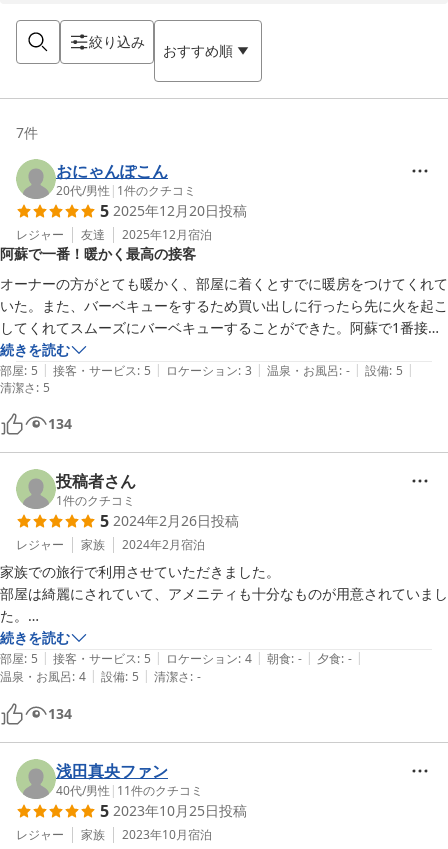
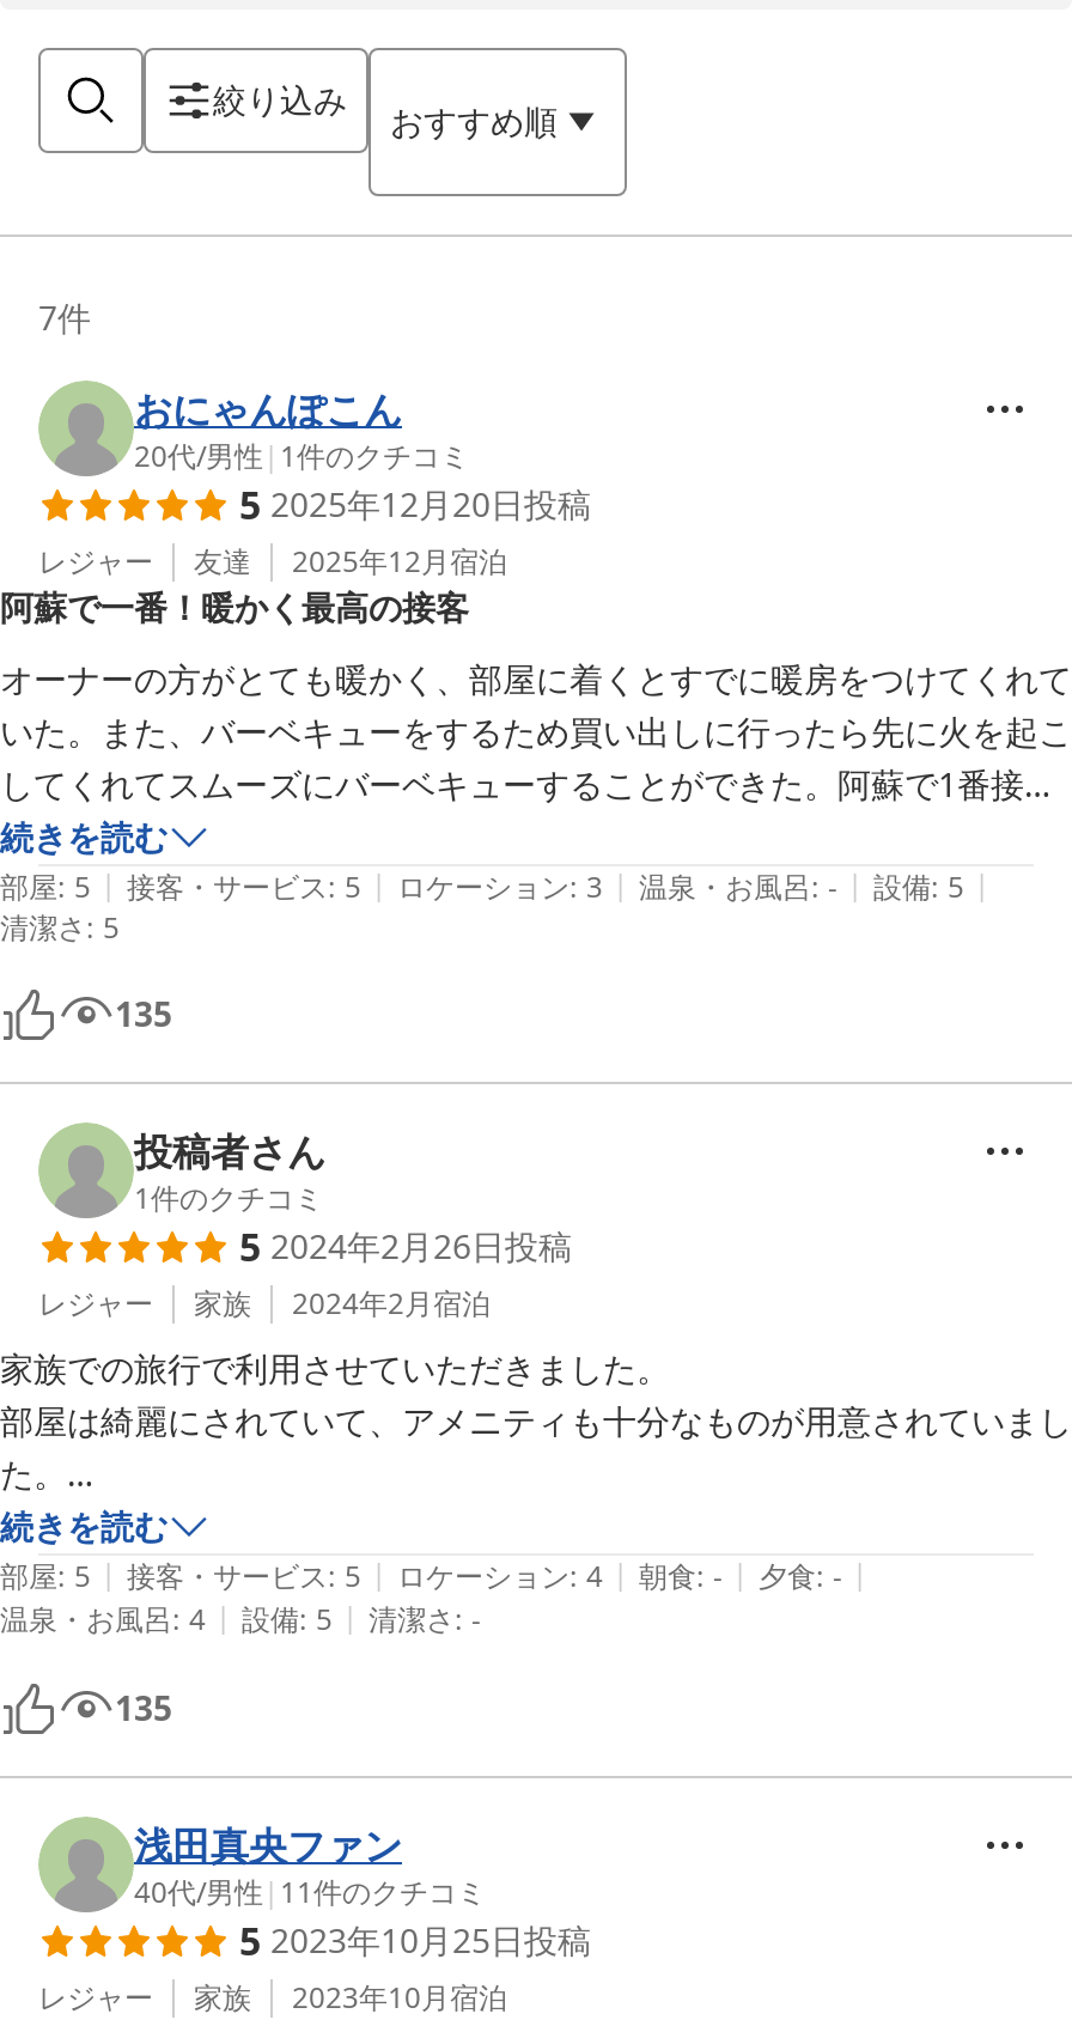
- 134
+ 135

- 134
+ 135
